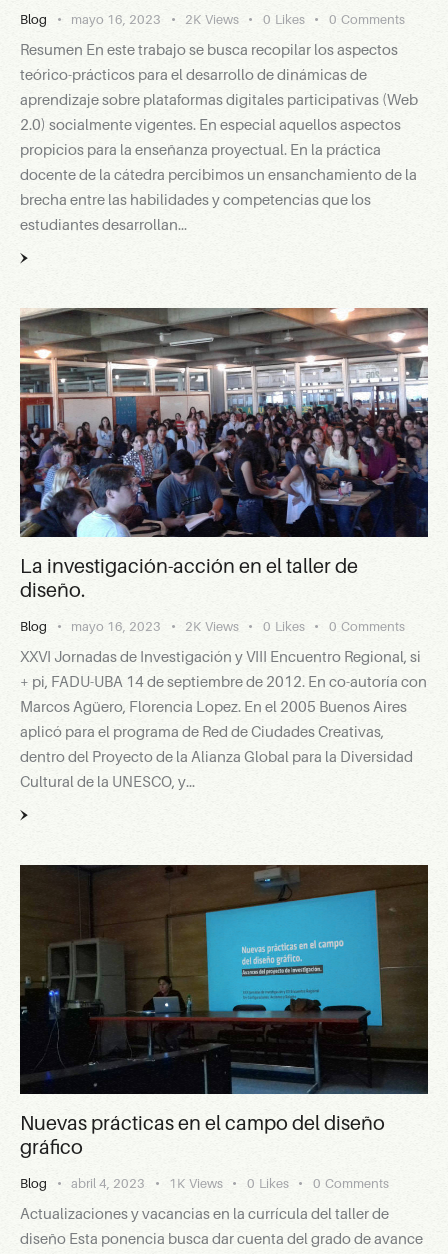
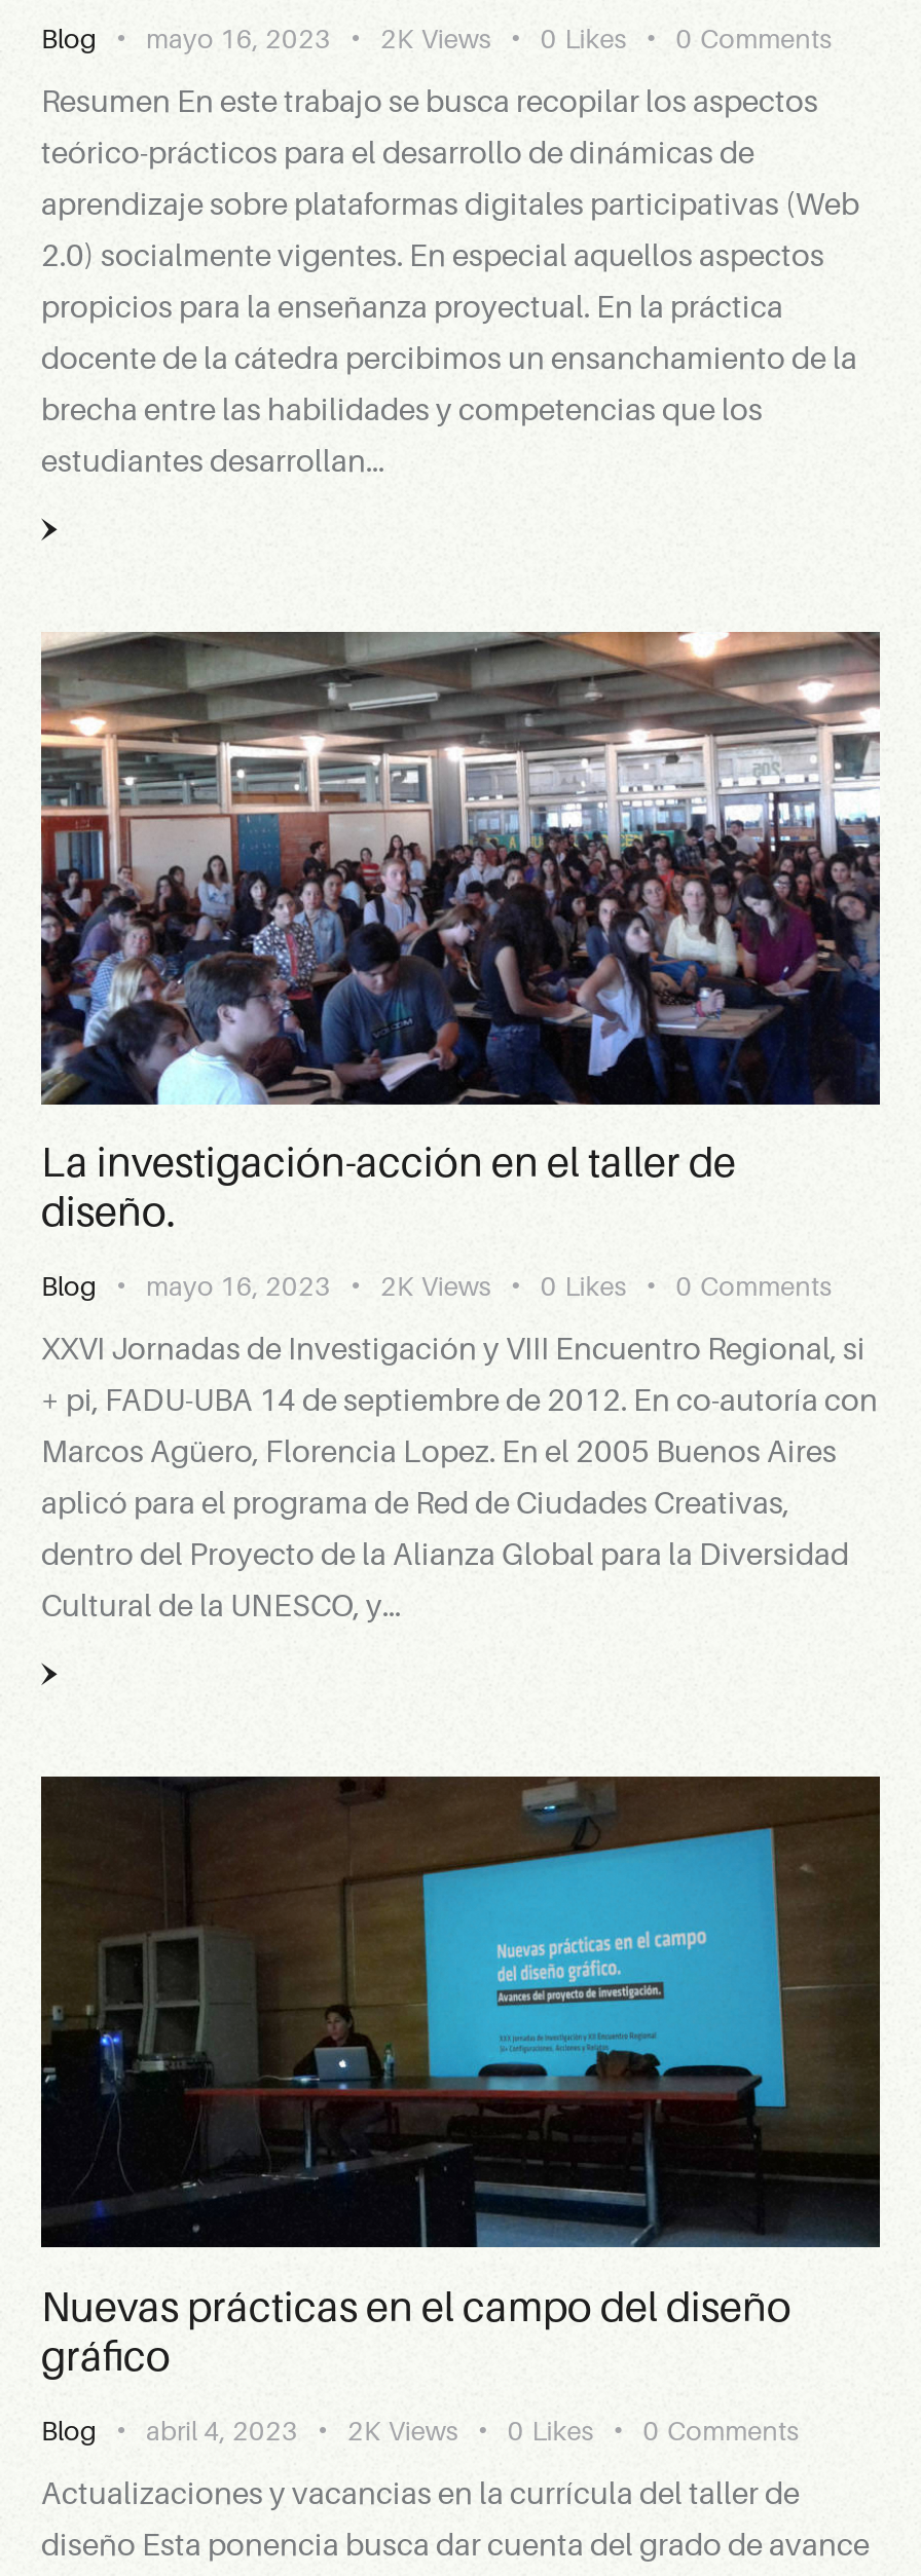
- Blog abril 4, 2023 1K Views 0 Likes 0 Comments
+ Blog abril 4, 2023 2K Views 0 Likes 0 Comments
